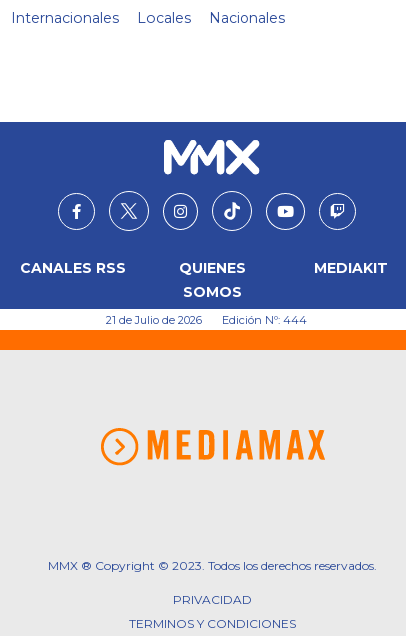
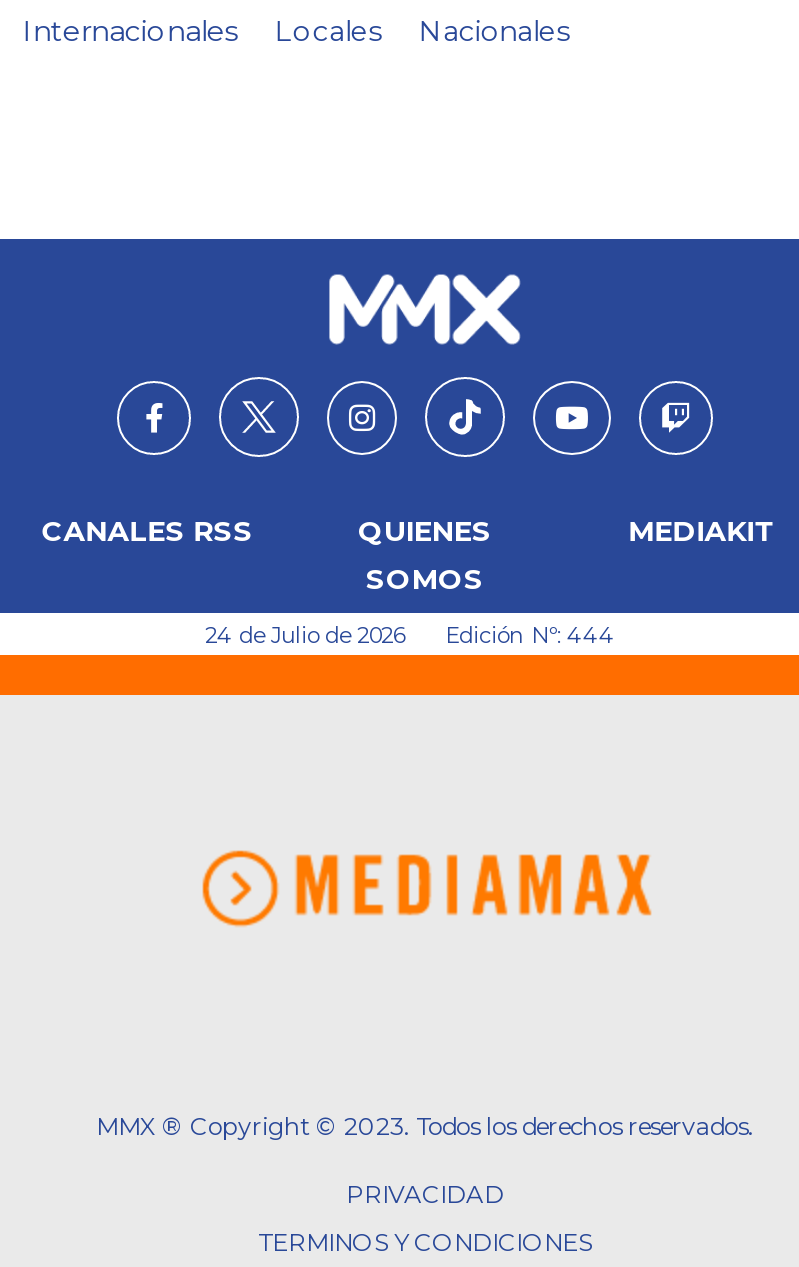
- 21 de Julio de 2026 Edición Nº: 444
+ 24 de Julio de 2026 Edición Nº: 444
